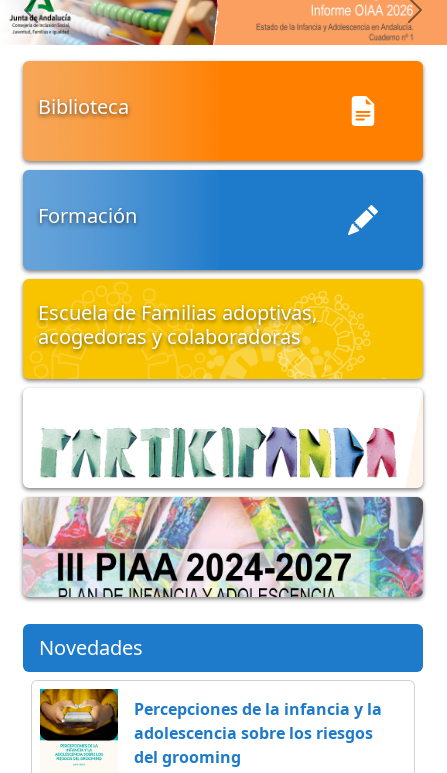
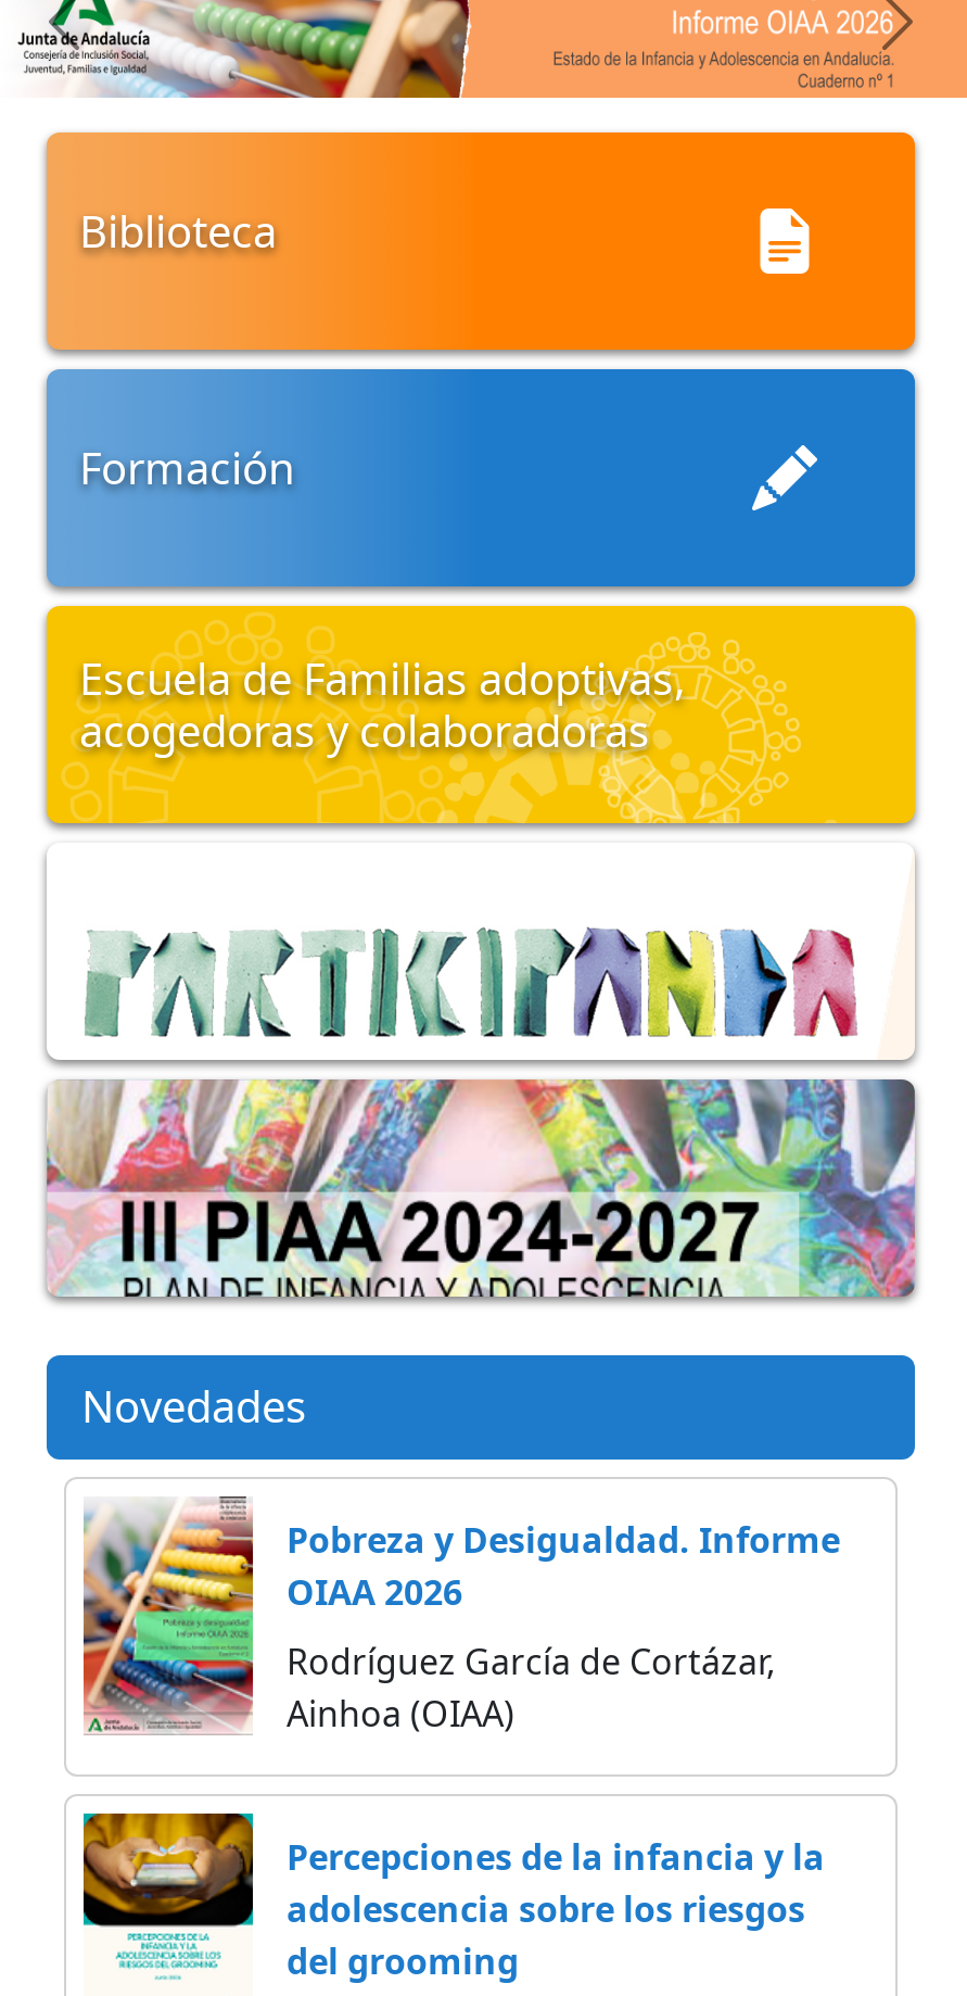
+ [image]
+ Pobreza y Desigualdad. Informe
+ OIAA 2026
+ Rodríguez García de Cortázar,
+ Ainhoa (OIAA)
